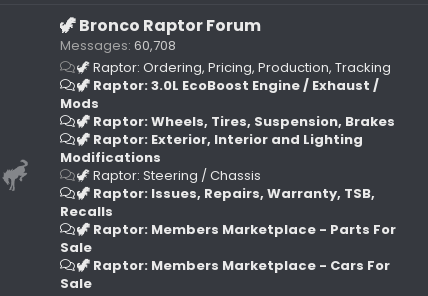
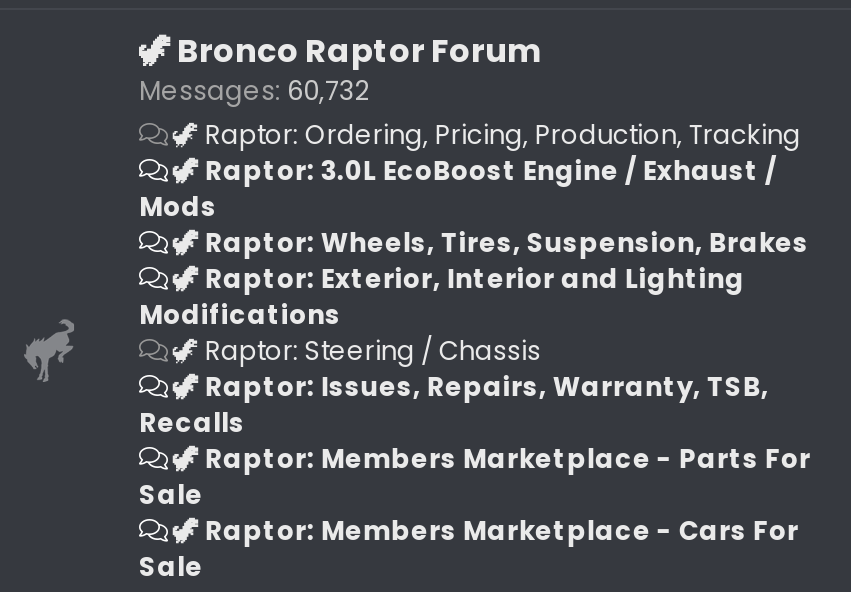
- Messages 60,708
+ Messages 60,732
